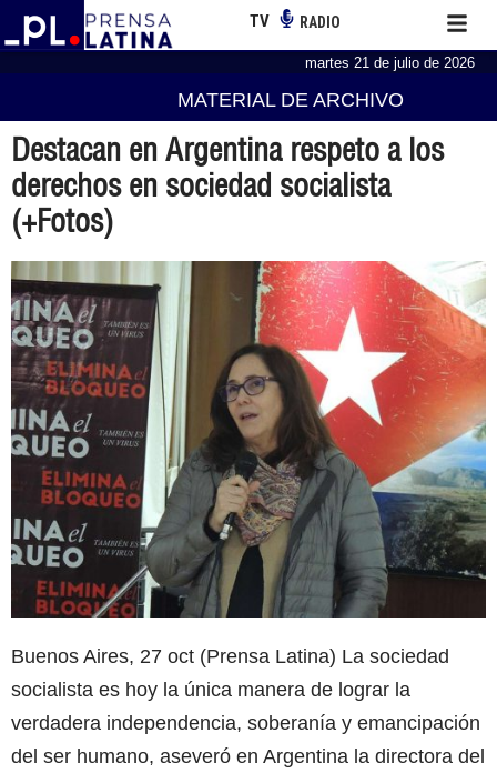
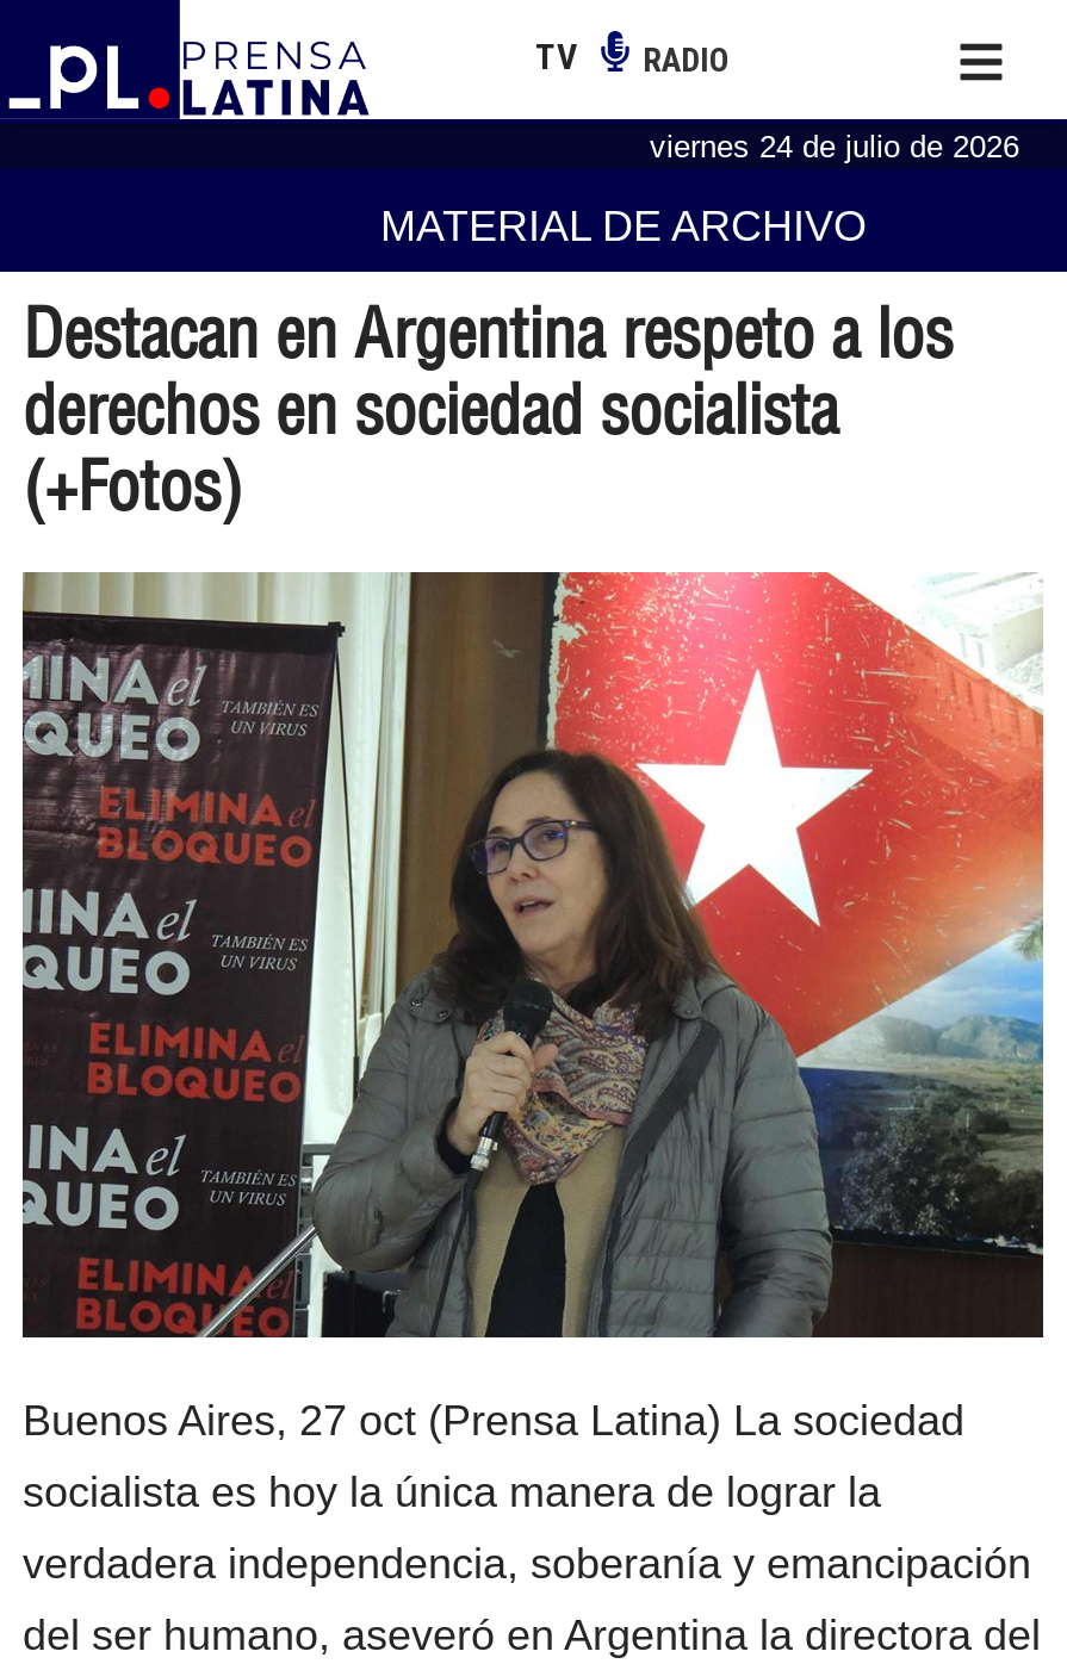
- martes 21 de julio de 2026
+ viernes 24 de julio de 2026
